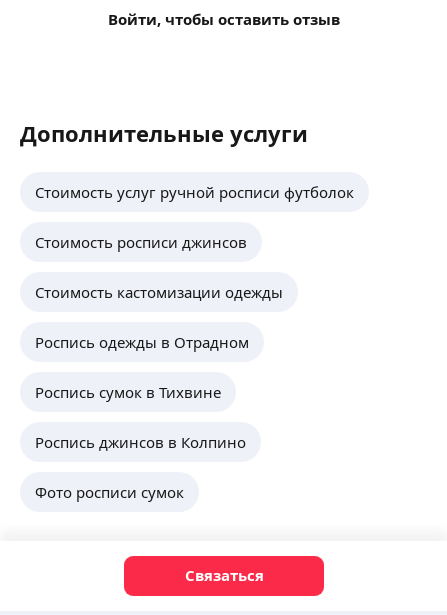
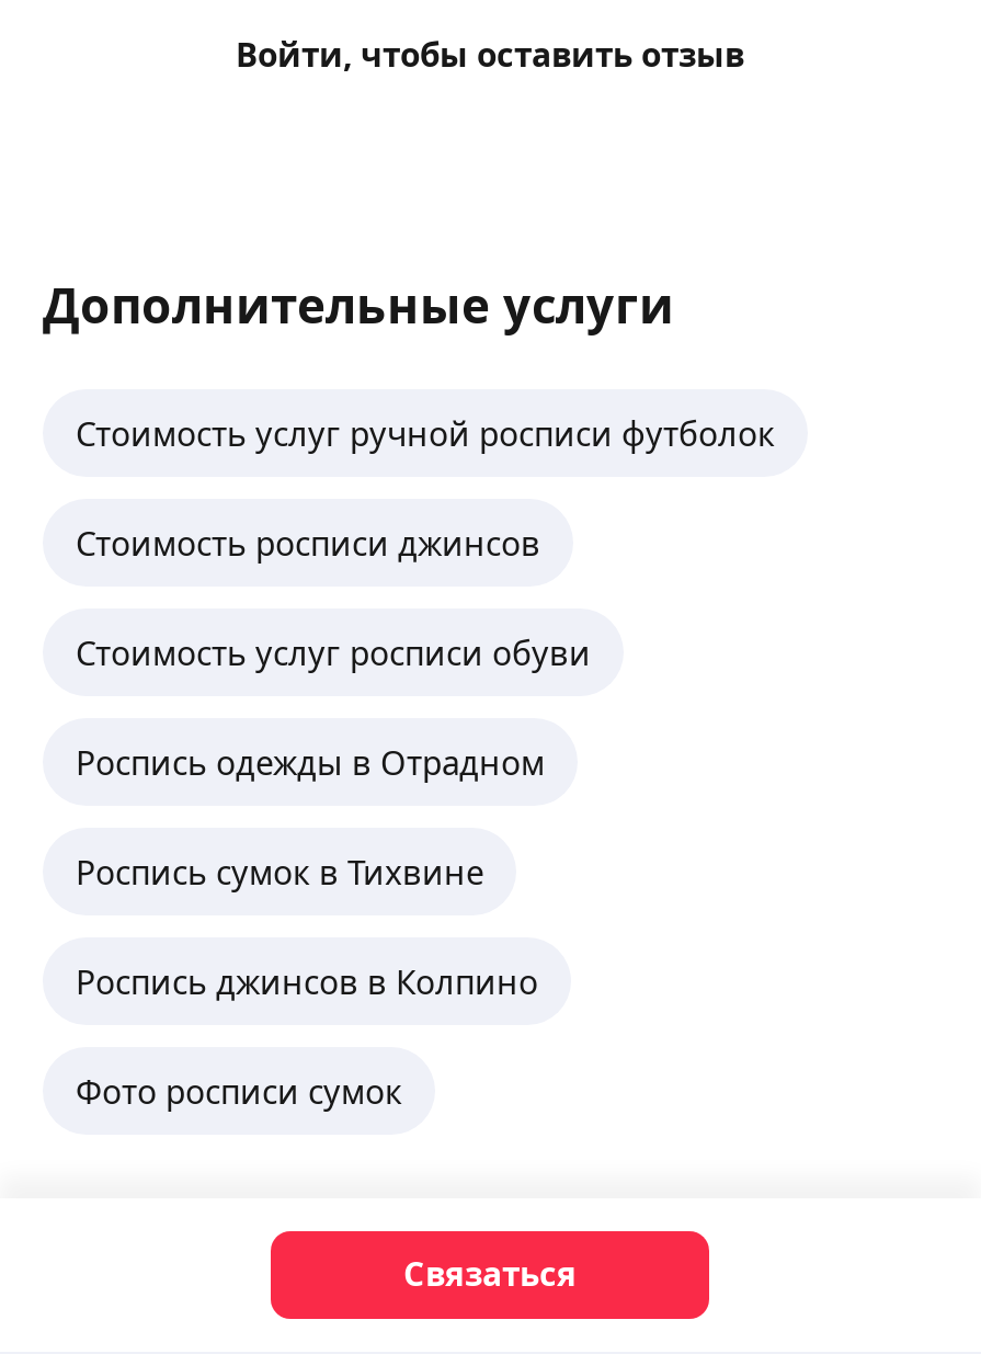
- Стоимость кастомизации одежды
+ Стоимость услуг росписи обуви
